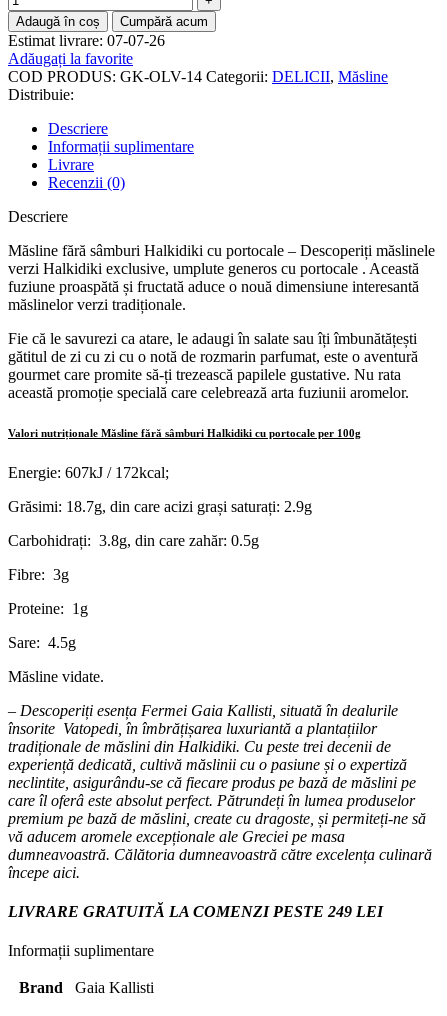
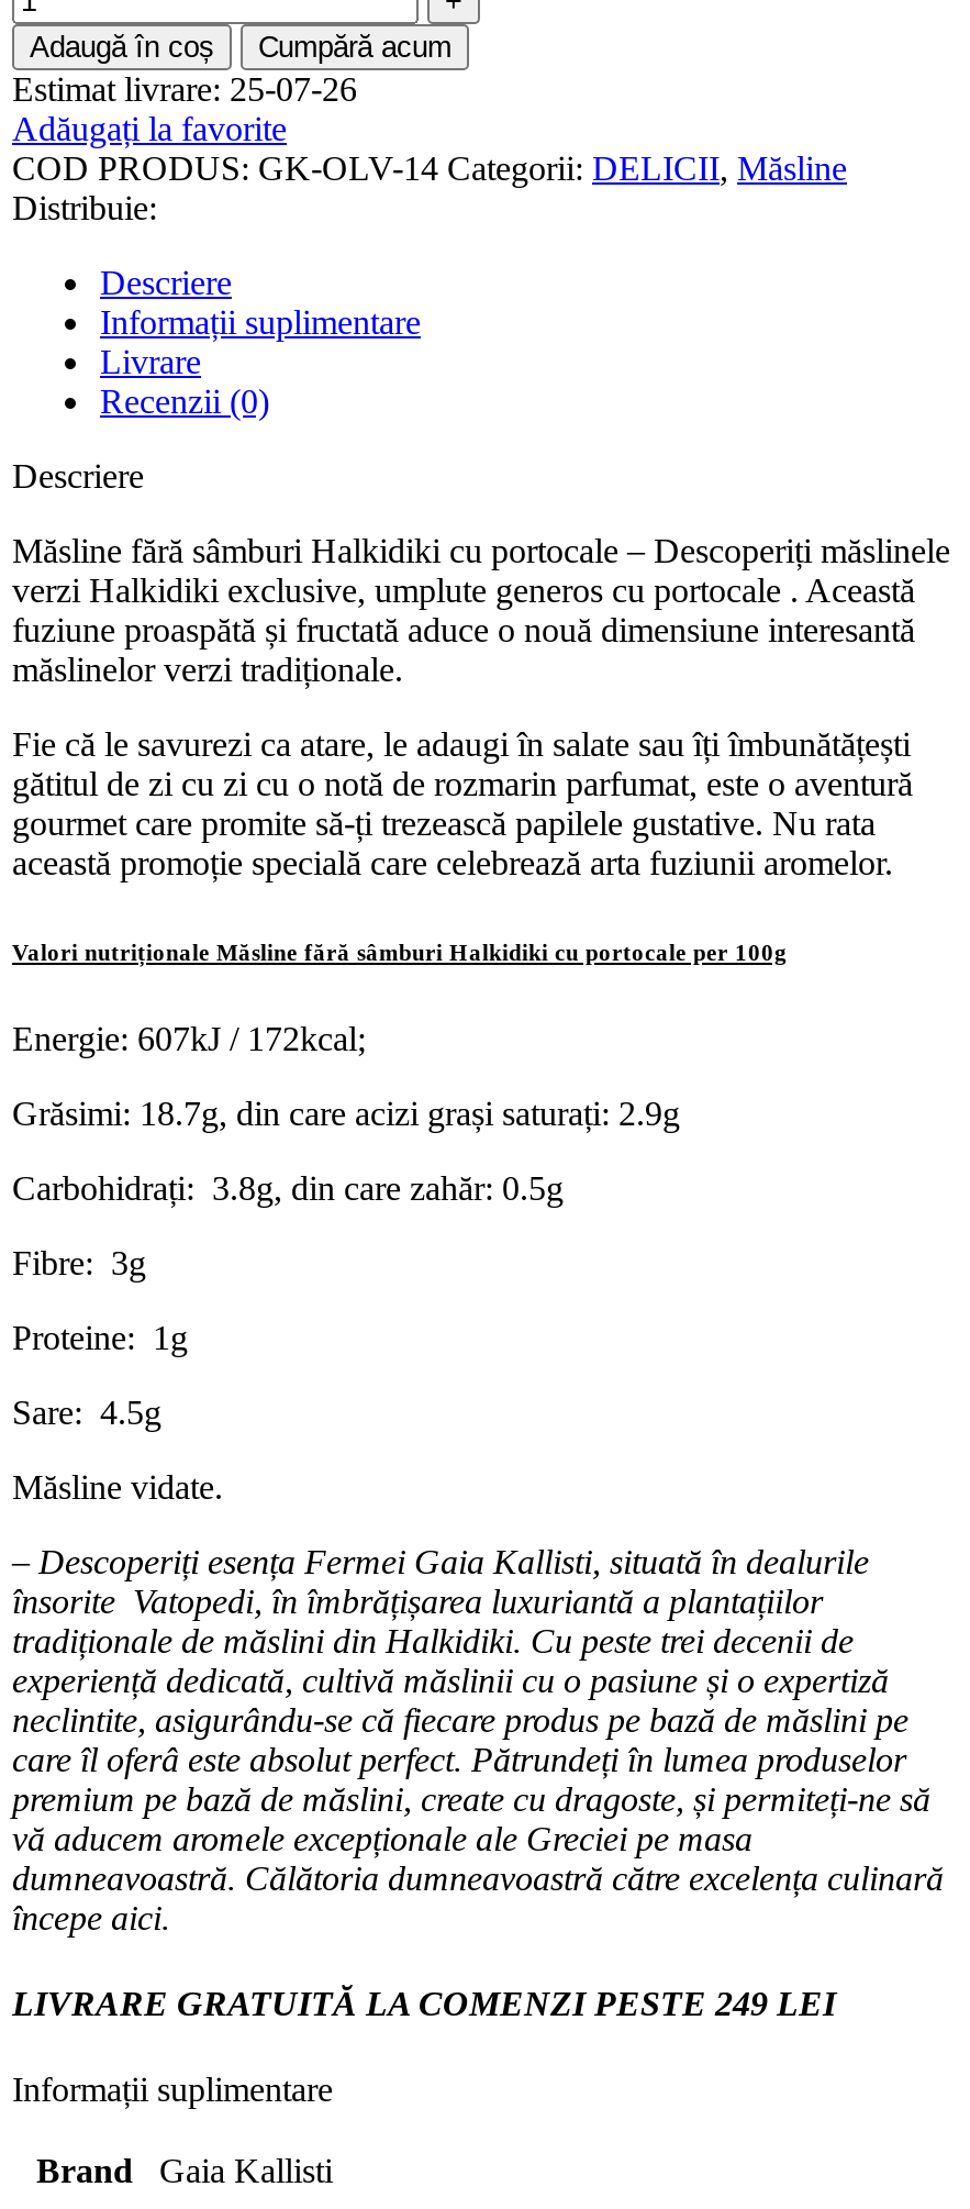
- Estimat livrare: 07-07-26
+ Estimat livrare: 25-07-26
